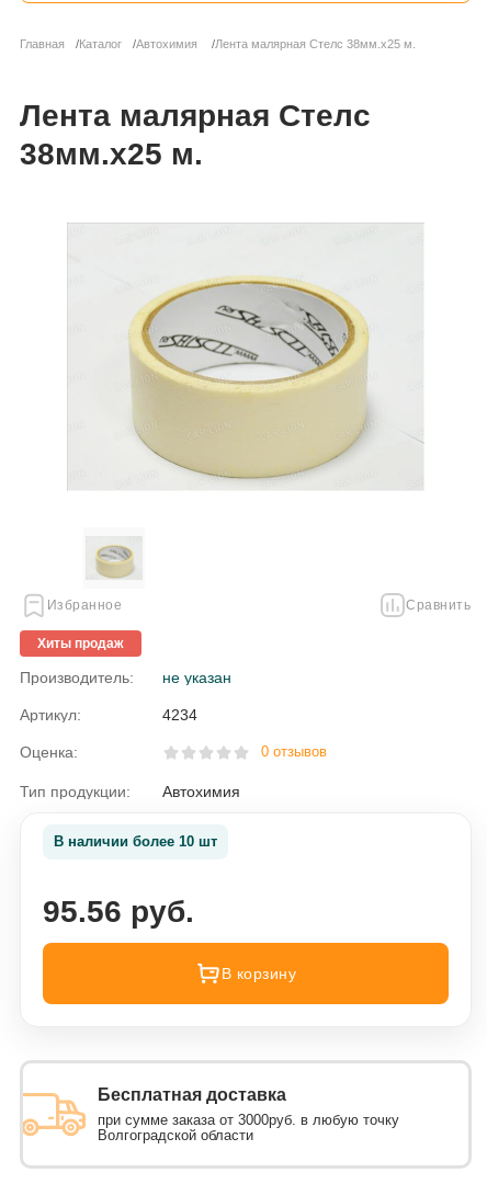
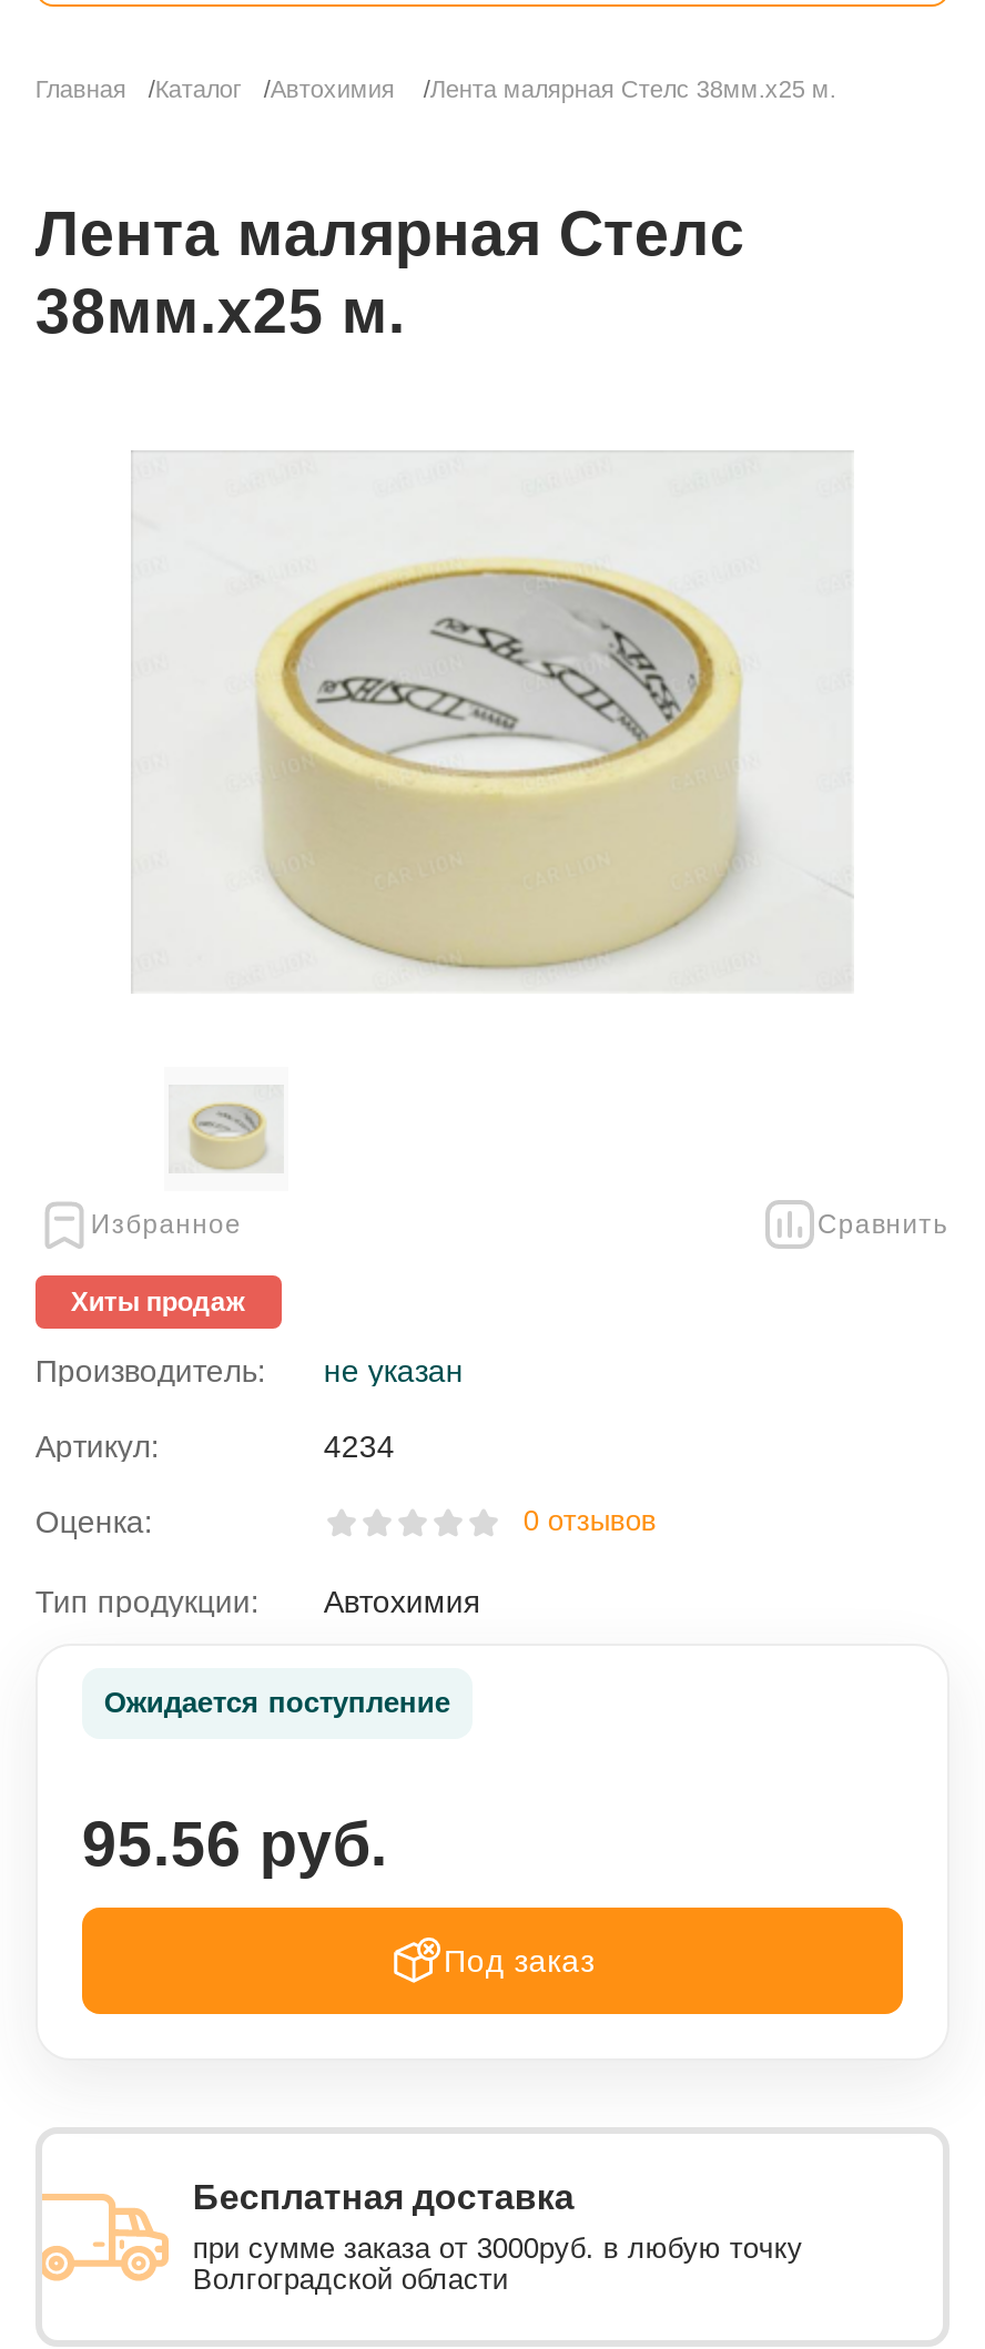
- В наличии более 10 шт
+ Ожидается поступление

- В корзину
+ Под заказ
